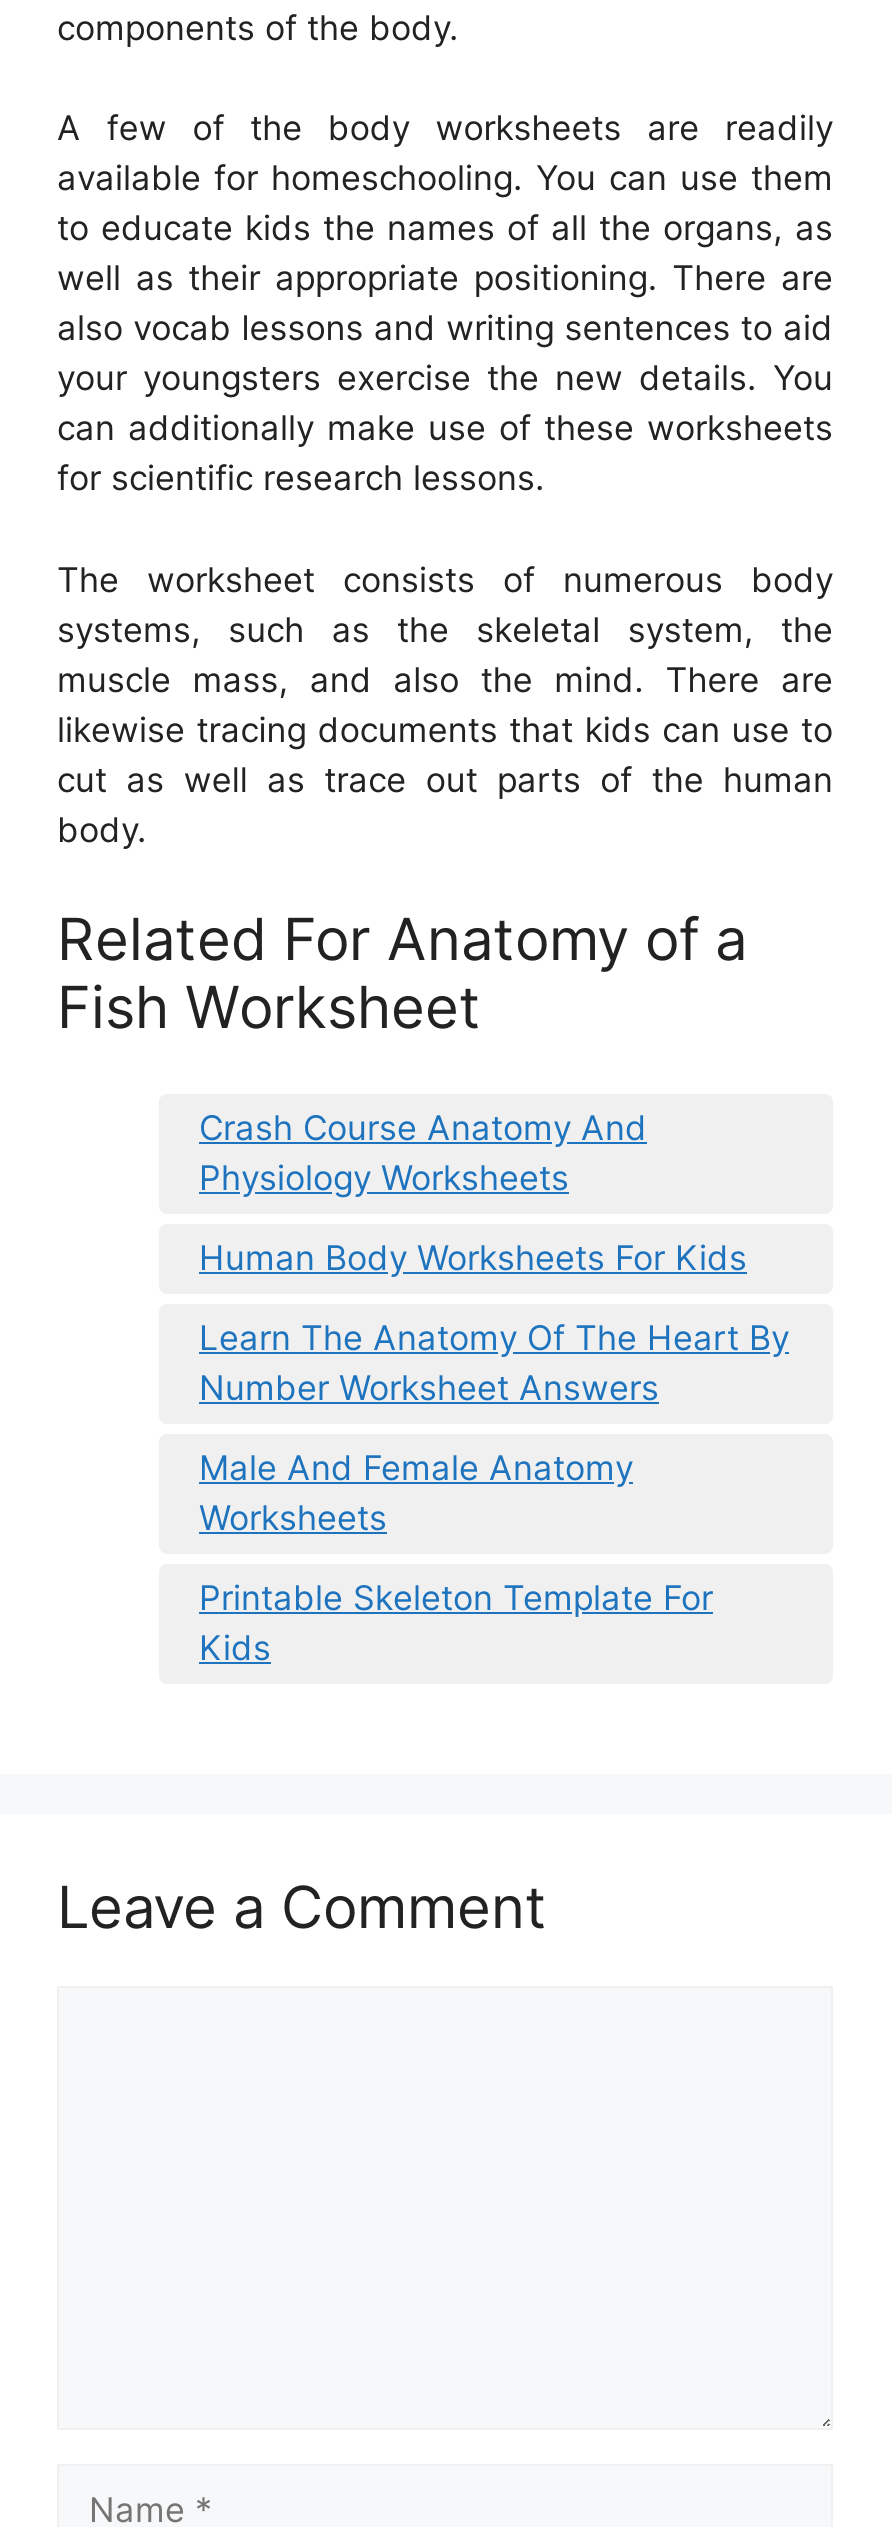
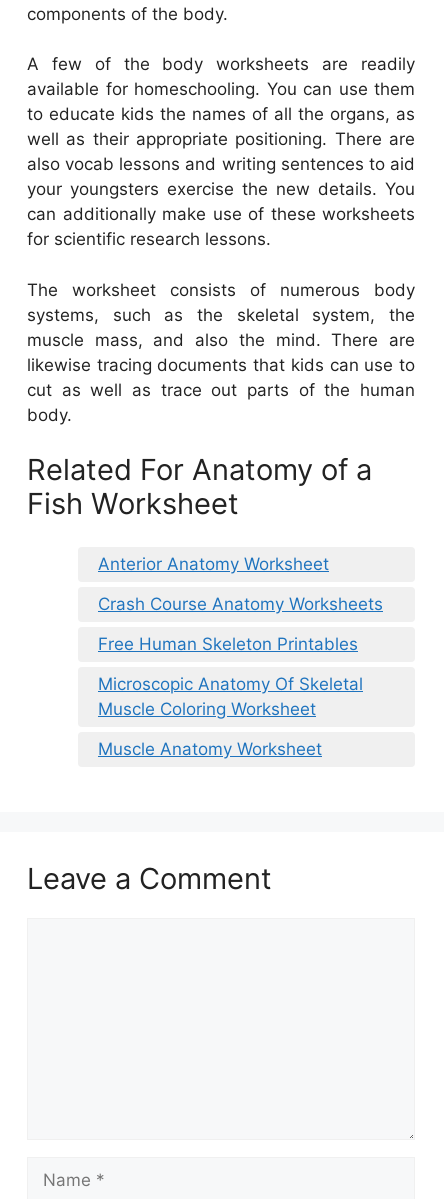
- Crash Course Anatomy And
- Physiology Worksheets
+ Anterior Anatomy Worksheet

- Human Body Worksheets For Kids
+ Crash Course Anatomy Worksheets

- Learn The Anatomy Of The Heart By
- Number Worksheet Answers
+ Free Human Skeleton Printables

- Male And Female Anatomy
- Worksheets
+ Microscopic Anatomy Of Skeletal
+ Muscle Coloring Worksheet

- Printable Skeleton Template For
- Kids
+ Muscle Anatomy Worksheet
